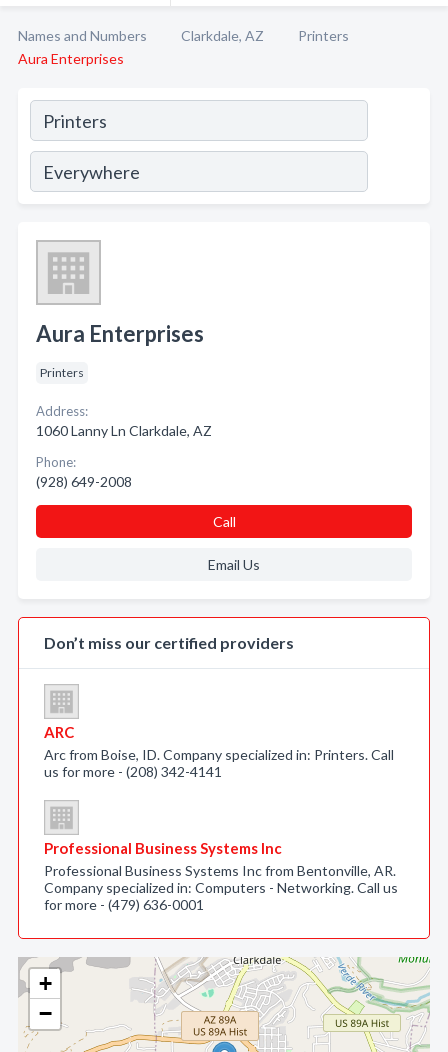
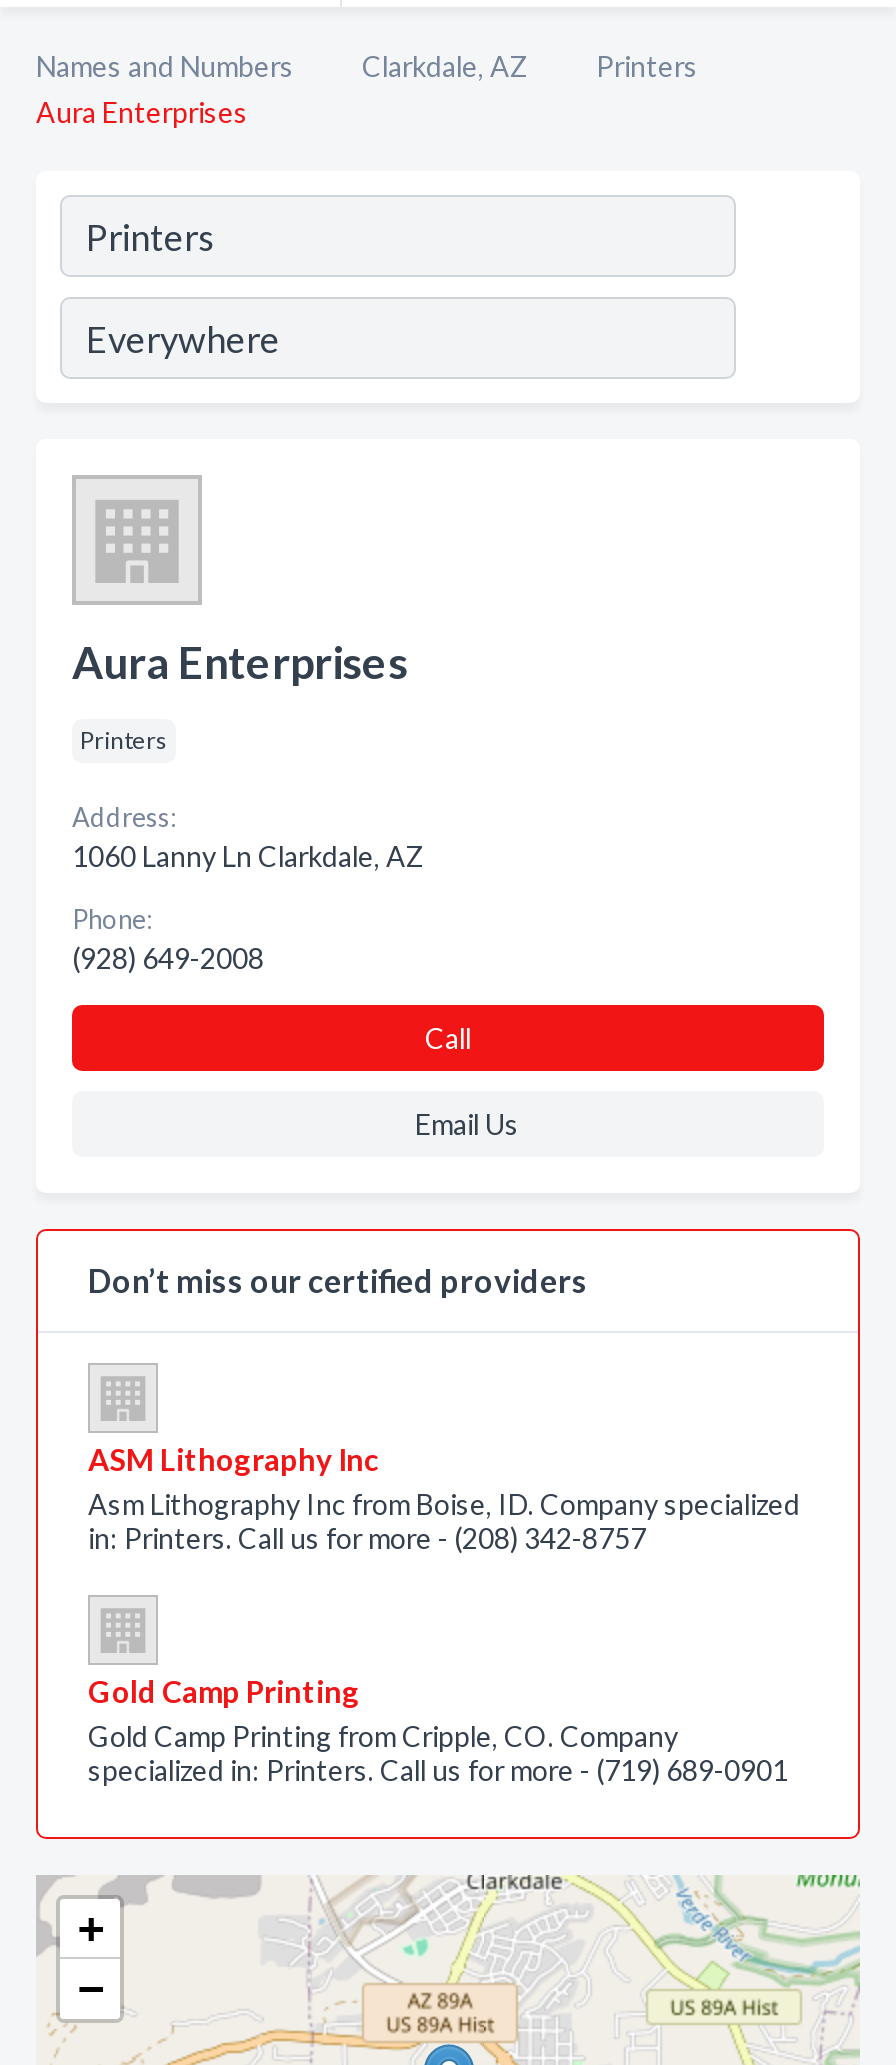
- ARC
- Arc from Boise, ID. Company specialized in: Printers. Call
- us for more - (208) 342-4141
+ ASM Lithography Inc
+ Asm Lithography Inc from Boise, ID. Company specialized
+ in: Printers. Call us for more - (208) 342-8757

- Professional Business Systems Inc
- Professional Business Systems Inc from Bentonville, AR.
- Company specialized in: Computers - Networking. Call us
- for more - (479) 636-0001
+ Gold Camp Printing
+ Gold Camp Printing from Cripple, CO. Company
+ specialized in: Printers. Call us for more - (719) 689-0901
